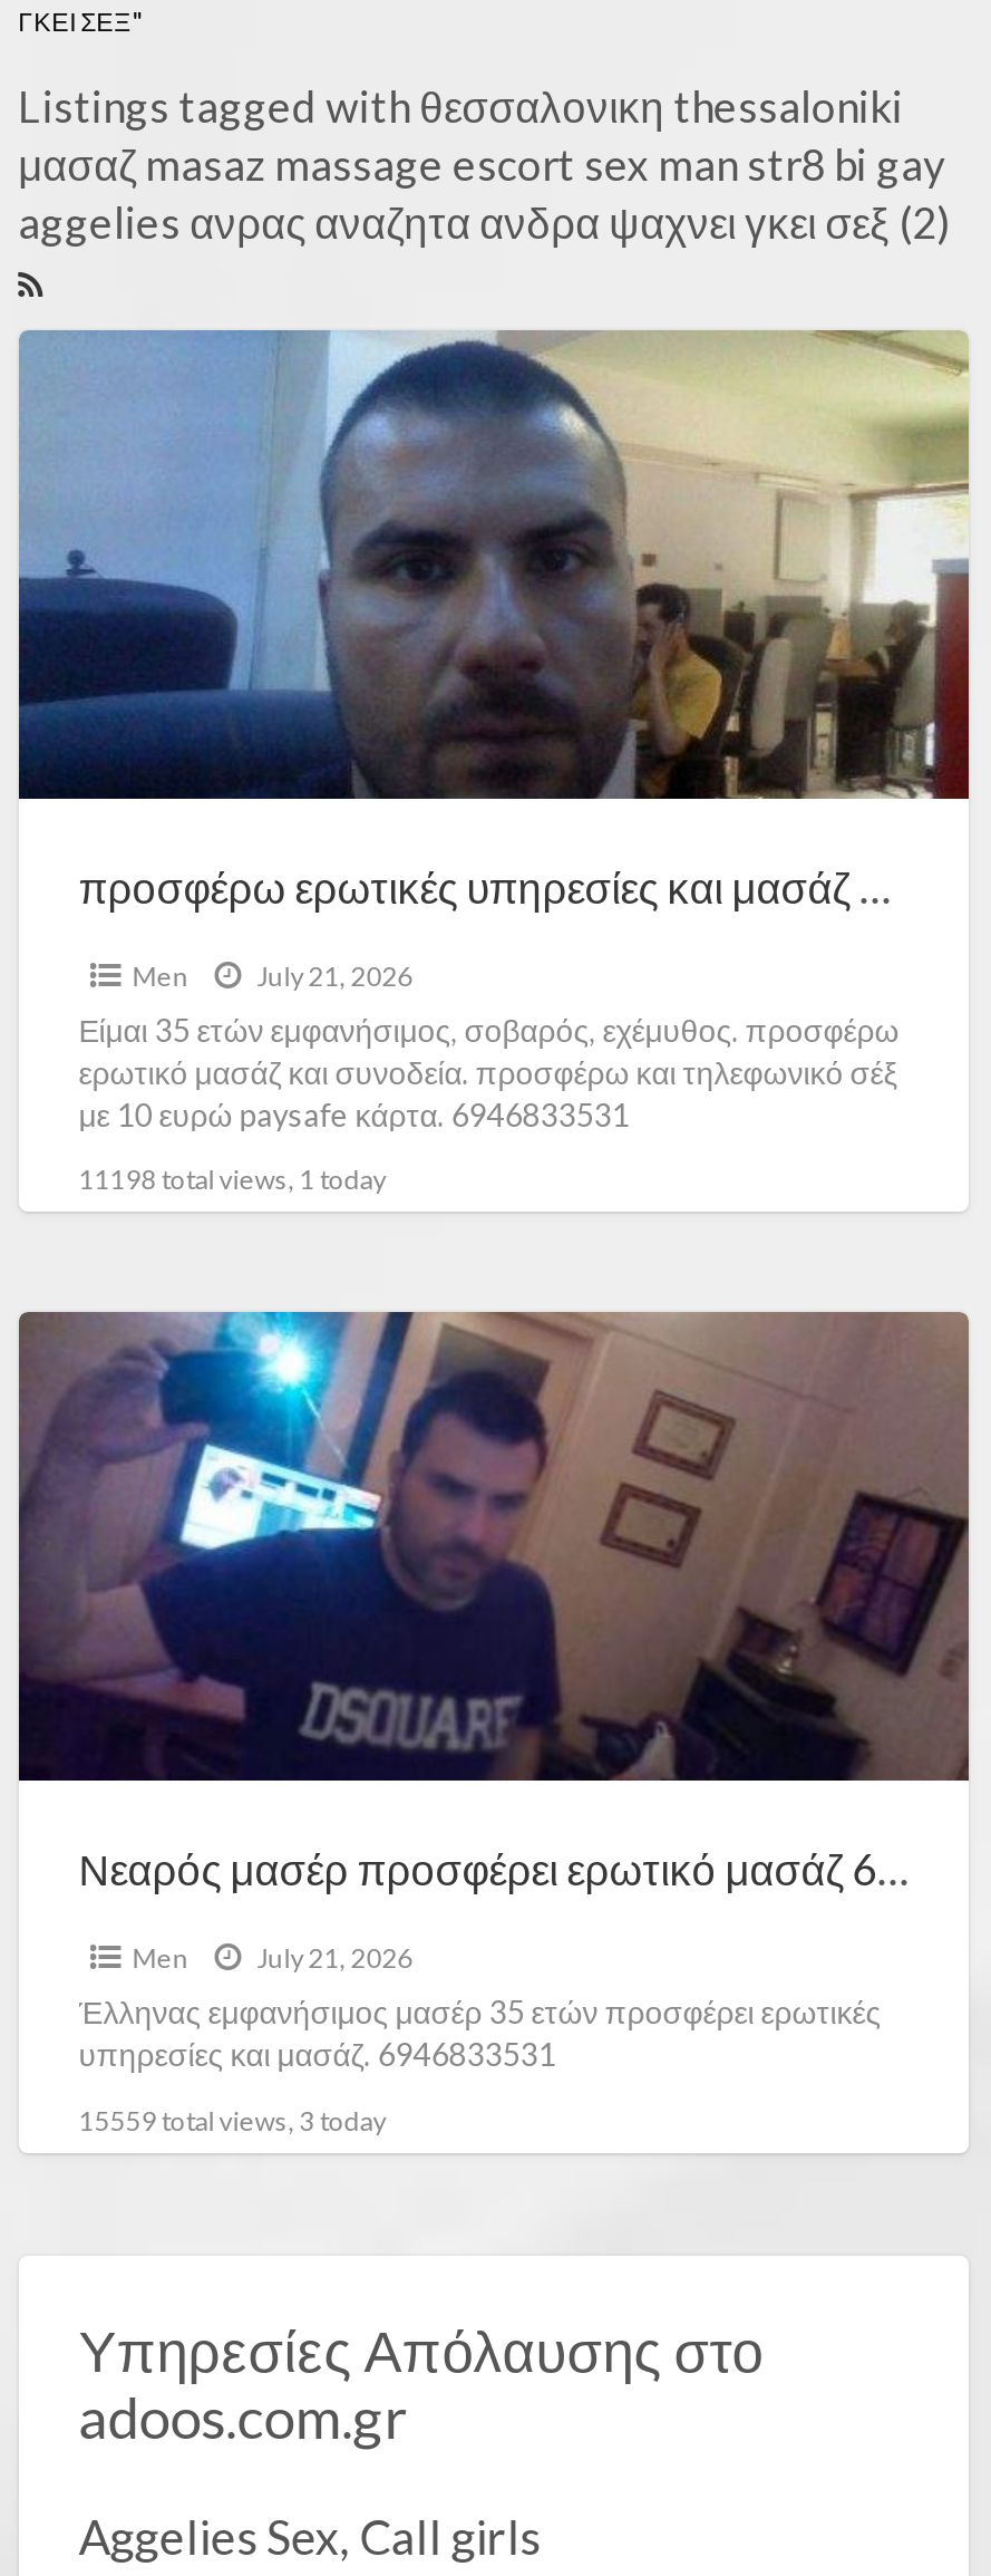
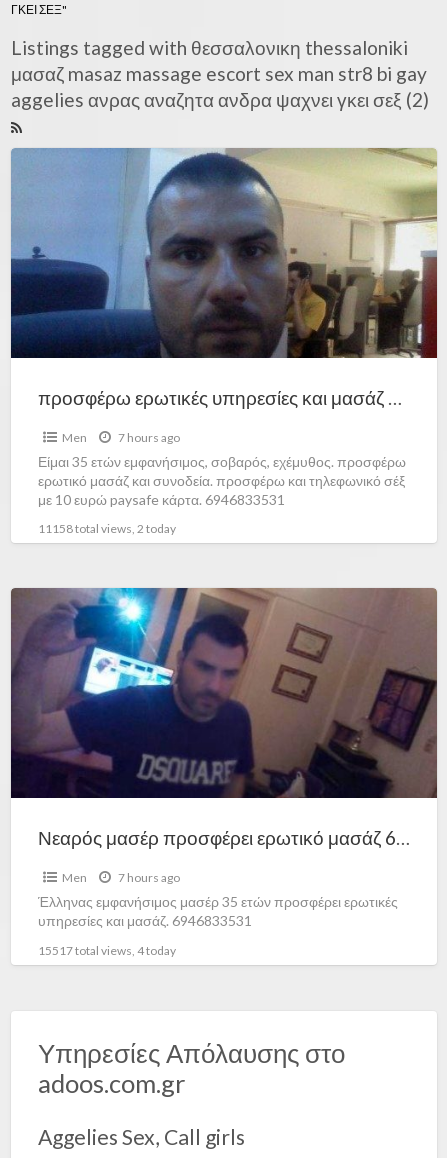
- Men July 21, 2026
+ Men 7 hours ago

- 11198 total views, 1 today
+ 11158 total views, 2 today

- Men July 21, 2026
+ Men 7 hours ago

- 15559 total views, 3 today
+ 15517 total views, 4 today
